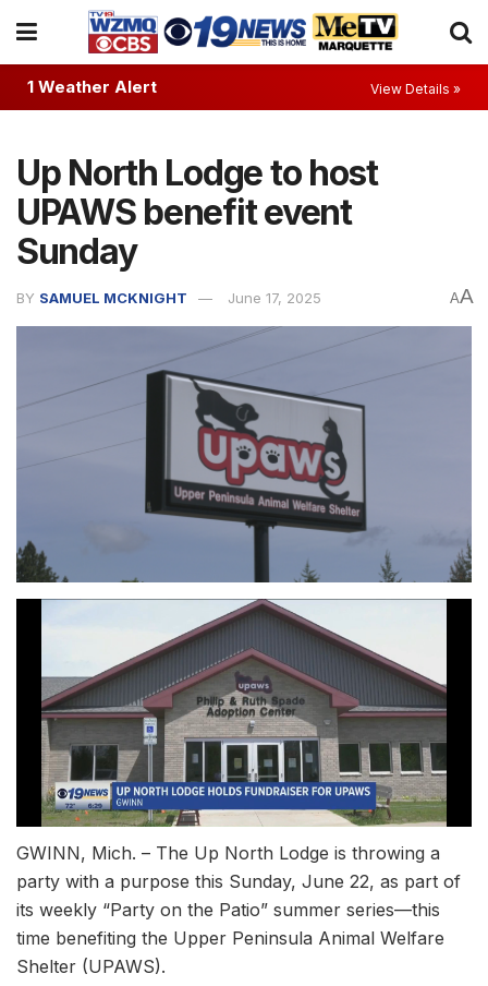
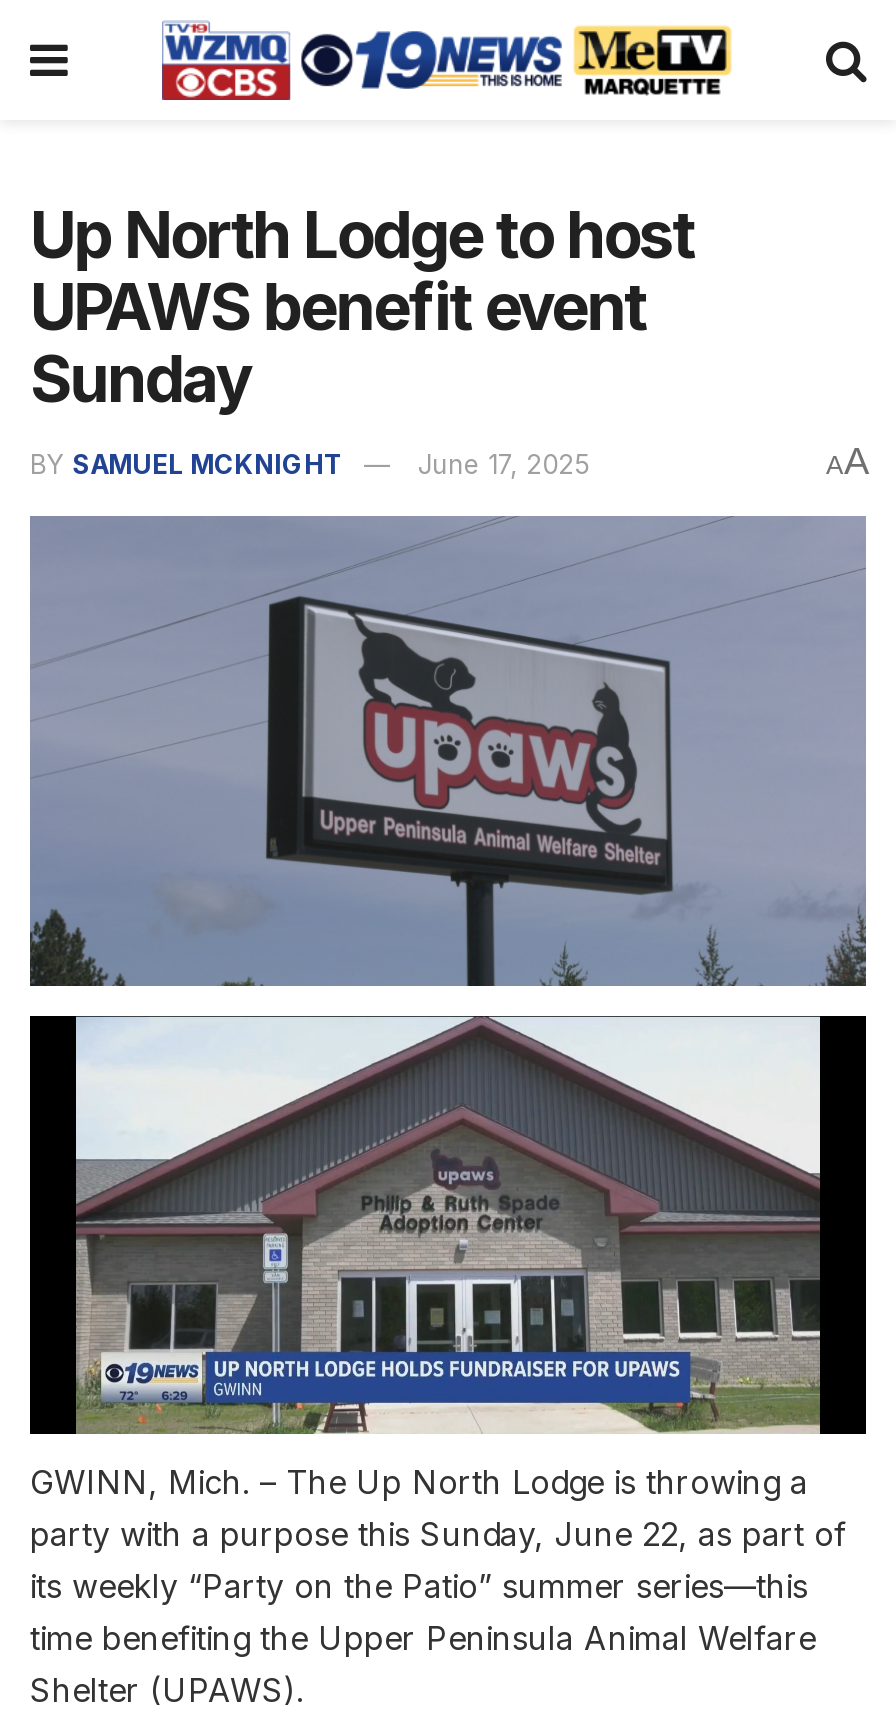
- 1 Weather Alert
- View Details »
